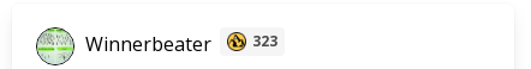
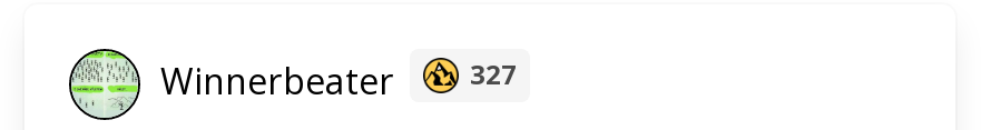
- 323
+ 327
